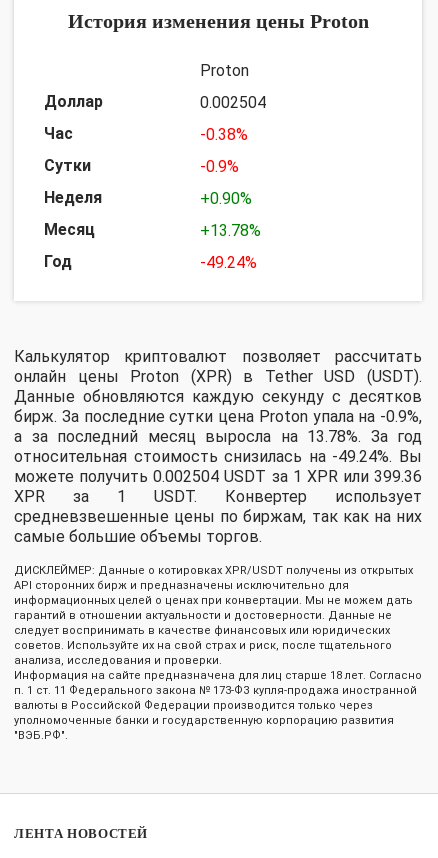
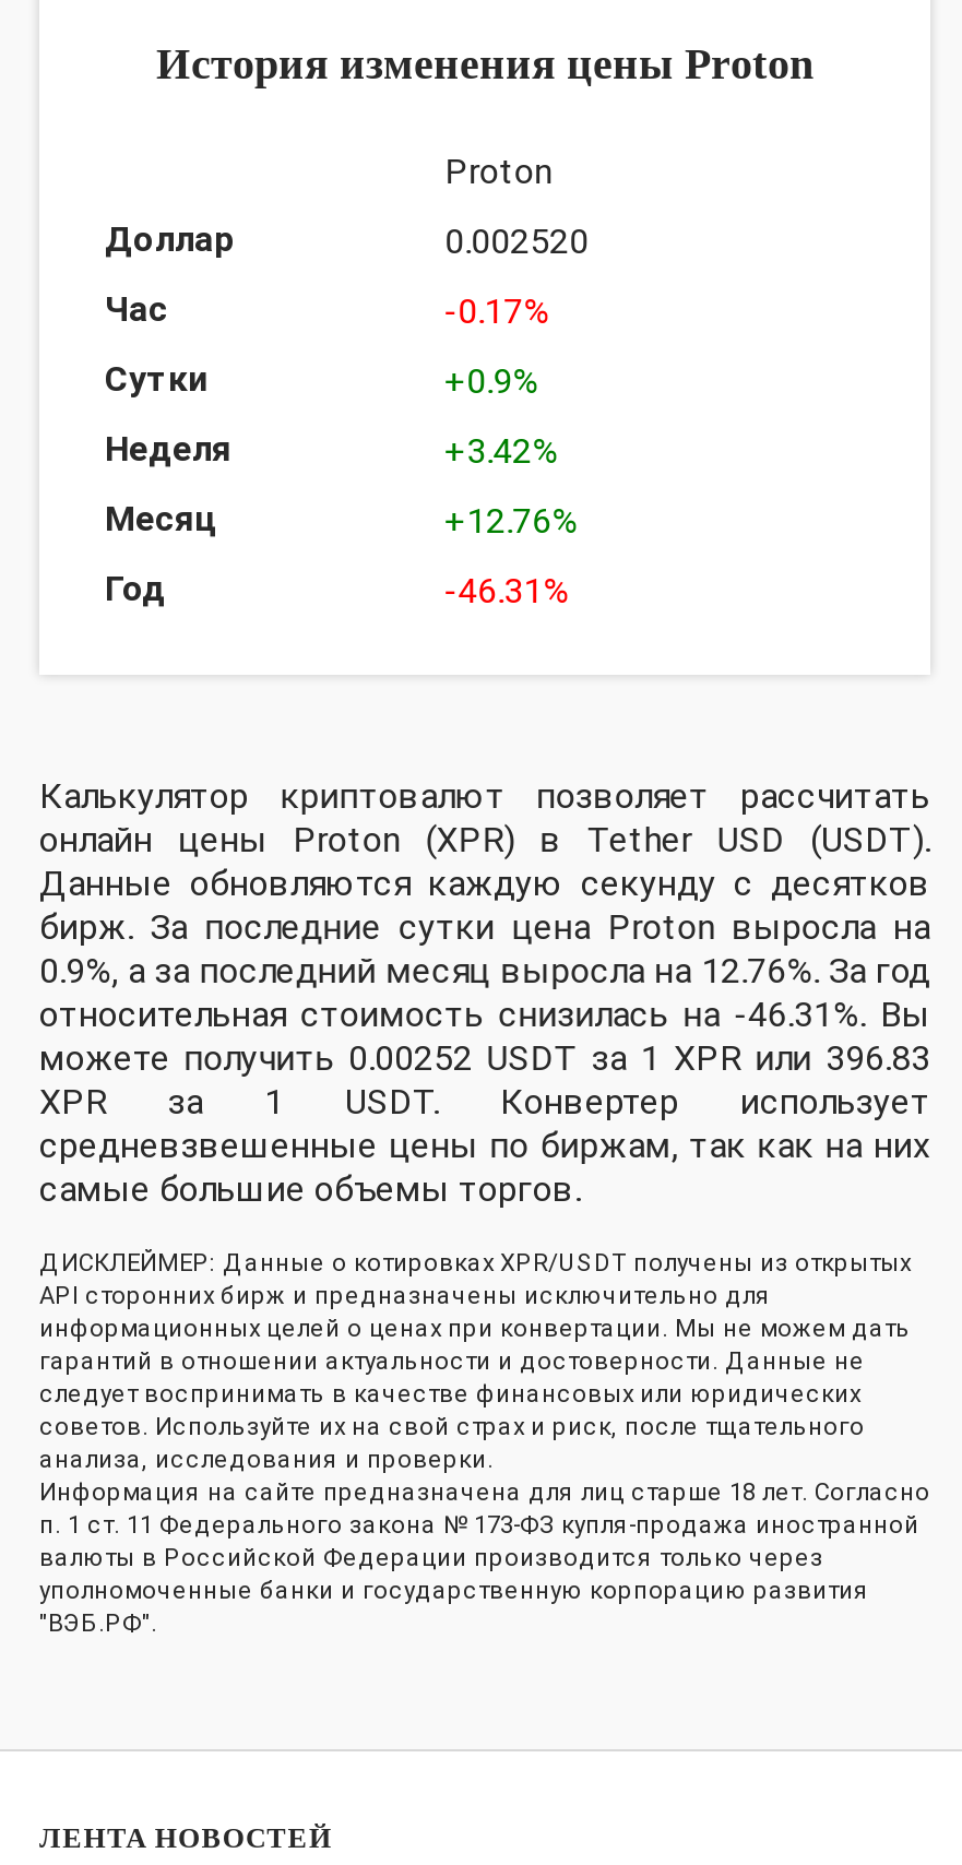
- 0.002504
+ 0.002520

- -0.38%
+ -0.17%

- -0.9%
+ +0.9%

- +0.90%
+ +3.42%

- +13.78%
+ +12.76%

- -49.24%
+ -46.31%

- бирж. За последние сутки цена Proton упала на -0.9%,
- а за последний месяц выросла на 13.78%. За год
- относительная стоимость снизилась на -49.24%. Вы
- можете получить 0.002504 USDT за 1 XPR или 399.36
+ бирж. За последние сутки цена Proton выросла на
+ 0.9%, а за последний месяц выросла на 12.76%. За год
+ относительная стоимость снизилась на -46.31%. Вы
+ можете получить 0.00252 USDT за 1 XPR или 396.83
